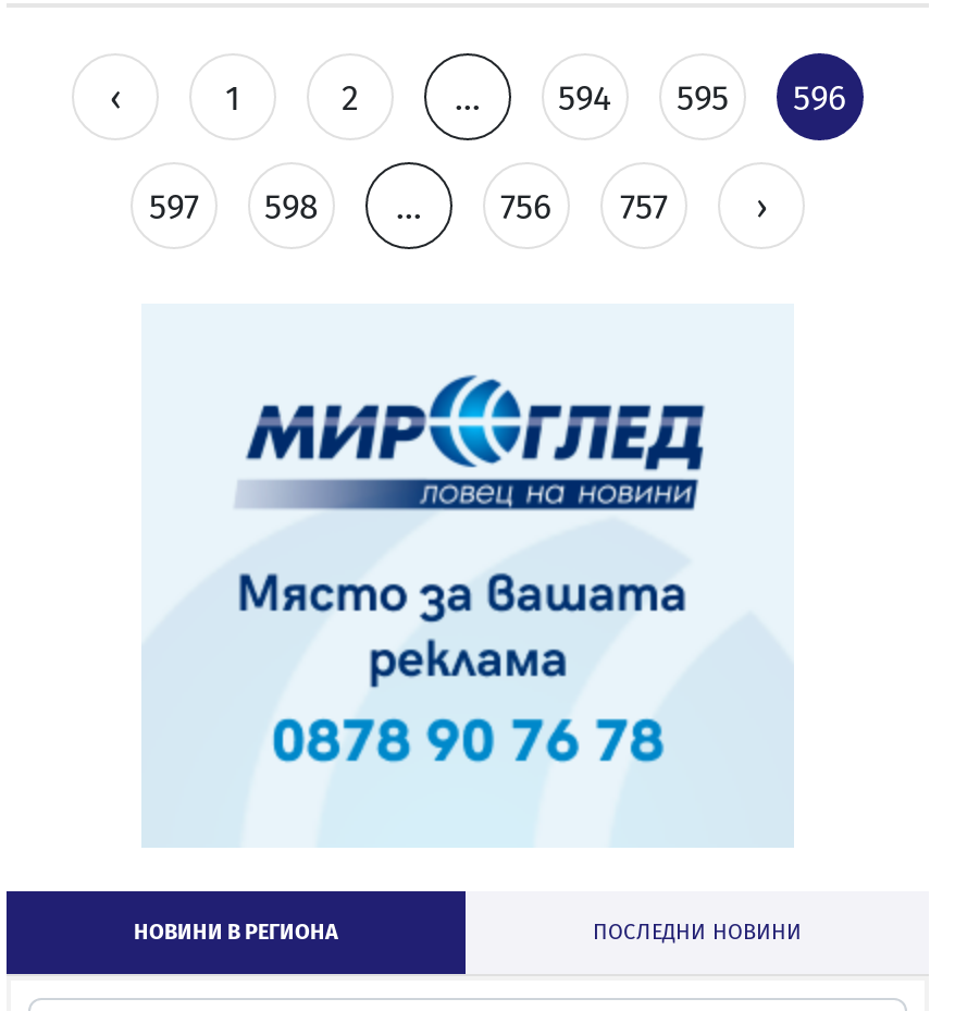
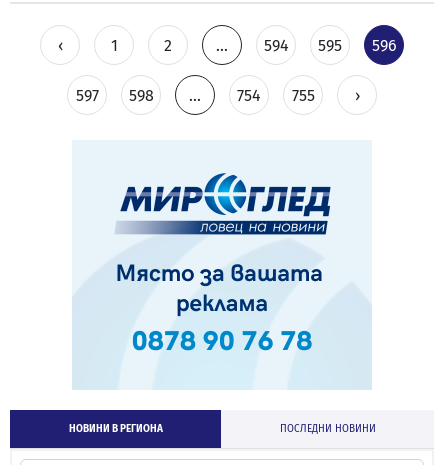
- 756
+ 754

- 757
+ 755
